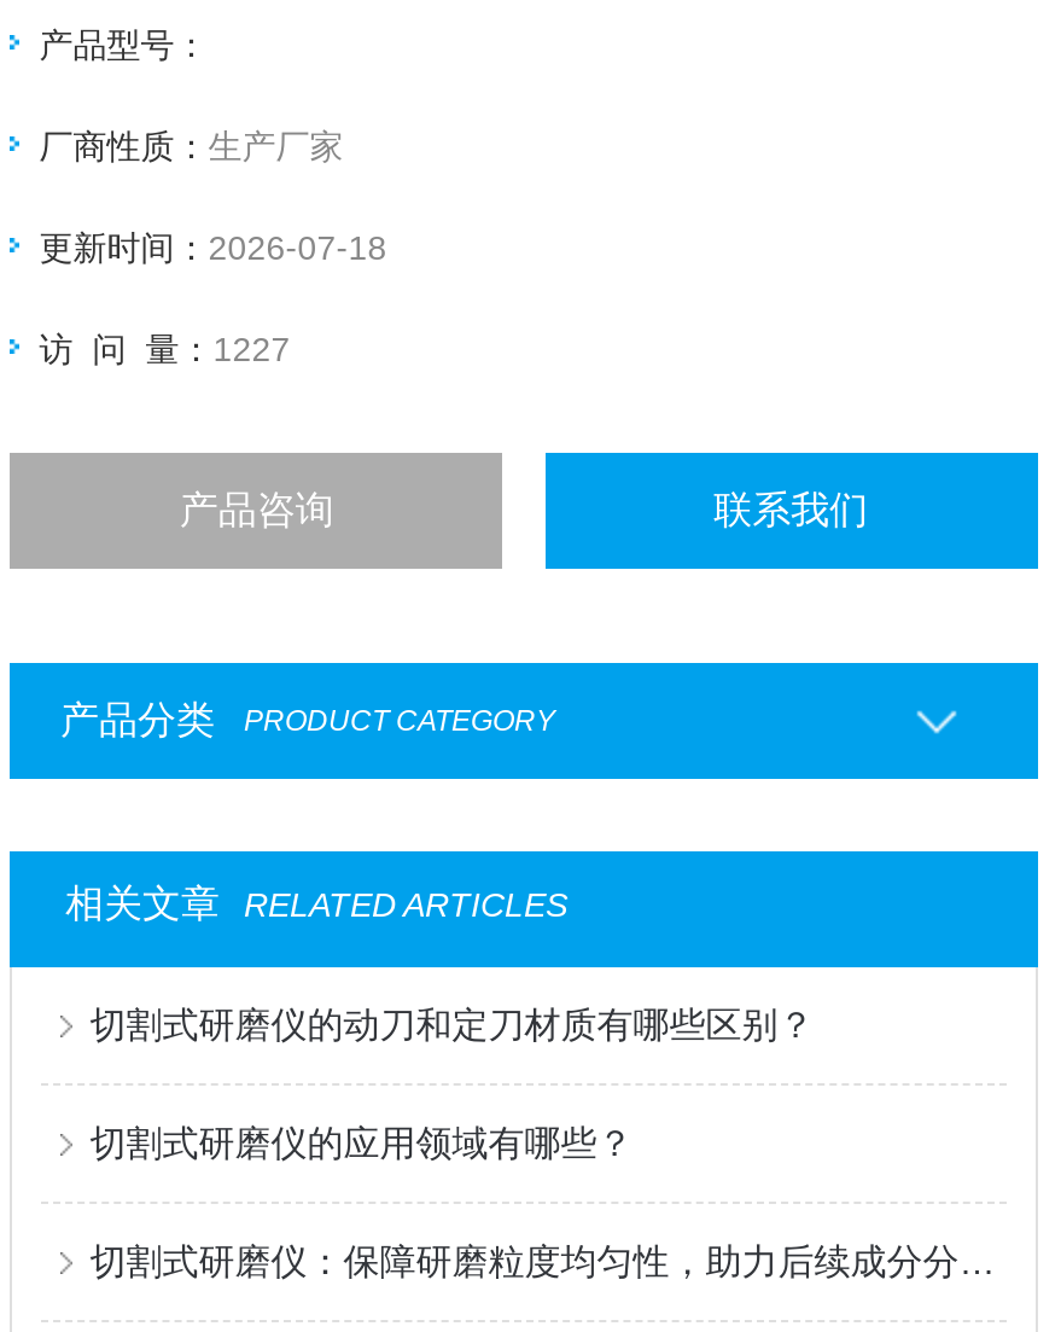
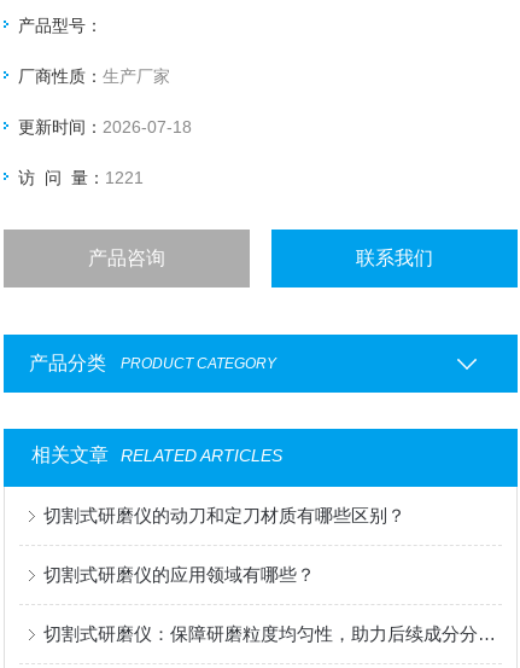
- 访 问 量：1227
+ 访 问 量：1221
